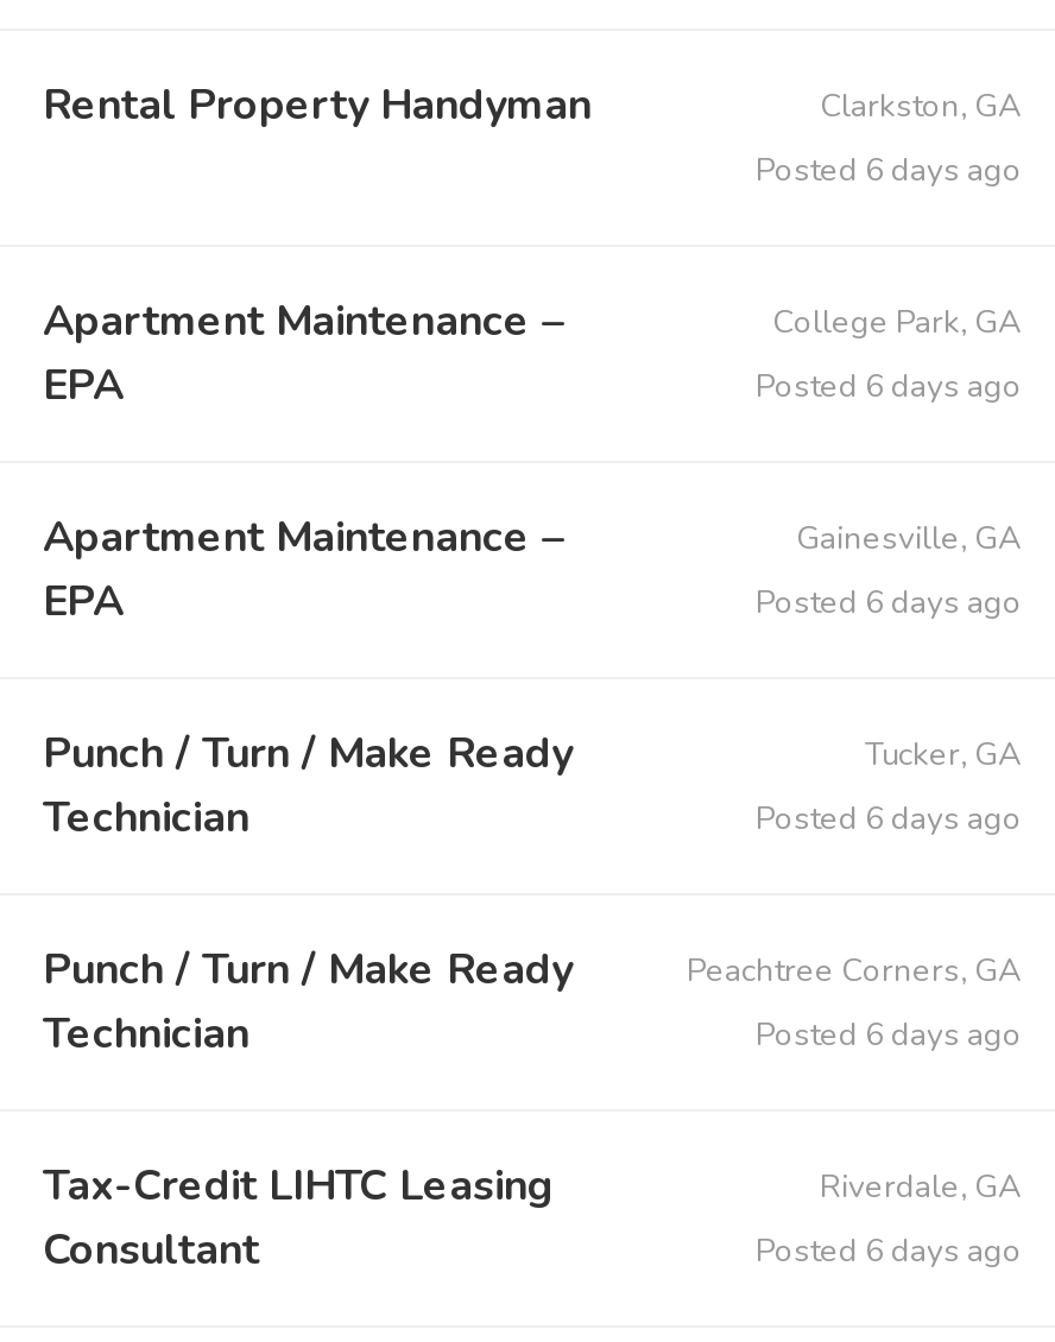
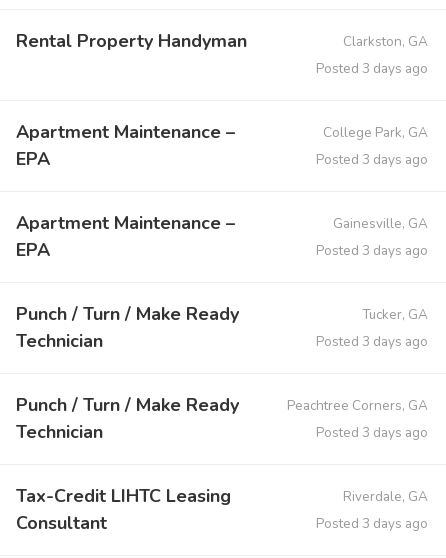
- Posted 6 days ago
+ Posted 3 days ago

- Posted 6 days ago
+ Posted 3 days ago

- Posted 6 days ago
+ Posted 3 days ago

- Posted 6 days ago
+ Posted 3 days ago

- Posted 6 days ago
+ Posted 3 days ago

- Posted 6 days ago
+ Posted 3 days ago
